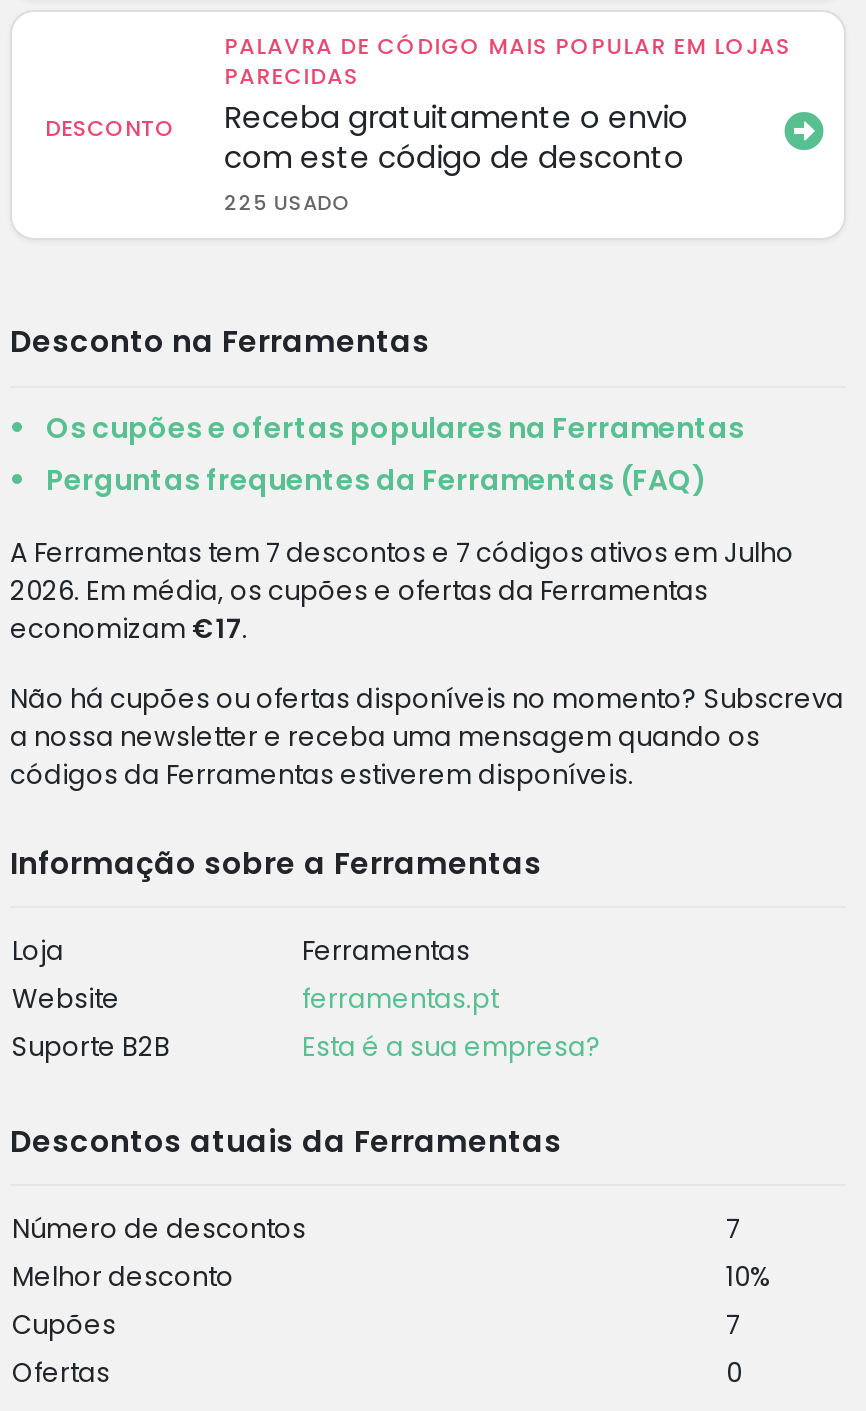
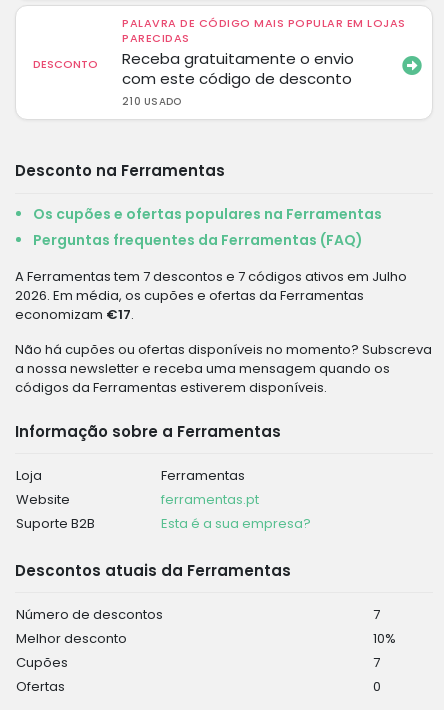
- 225 USADO
+ 210 USADO
